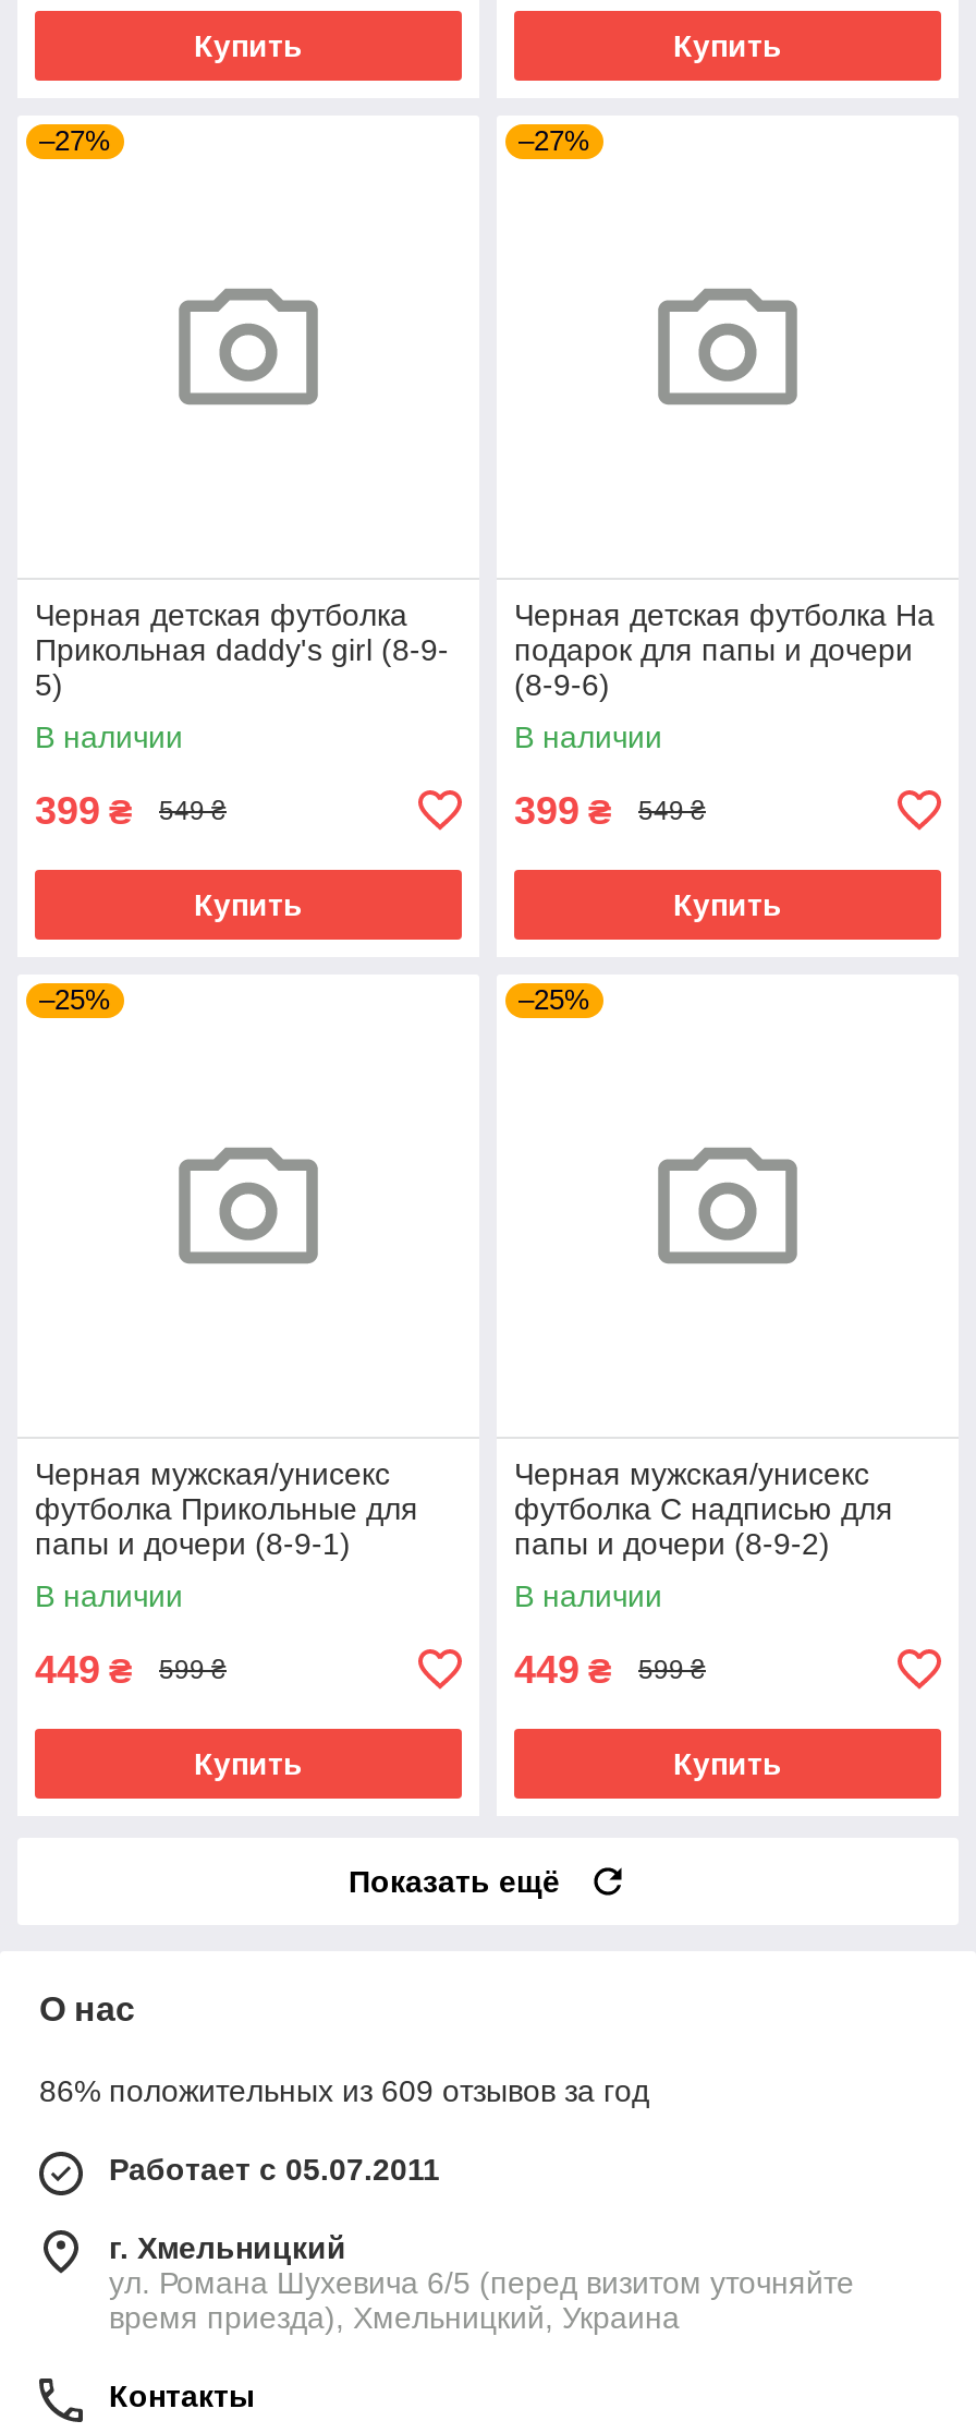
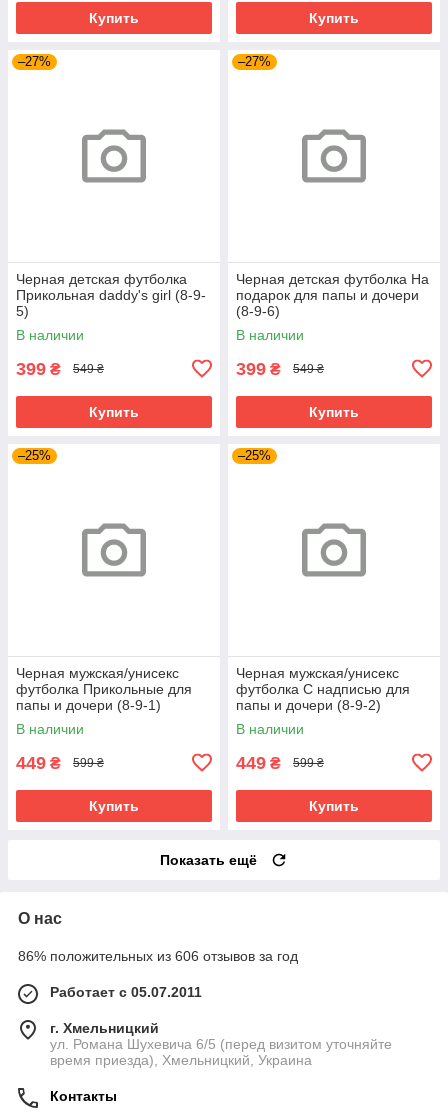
- 86% положительных из 609 отзывов за год
+ 86% положительных из 606 отзывов за год
